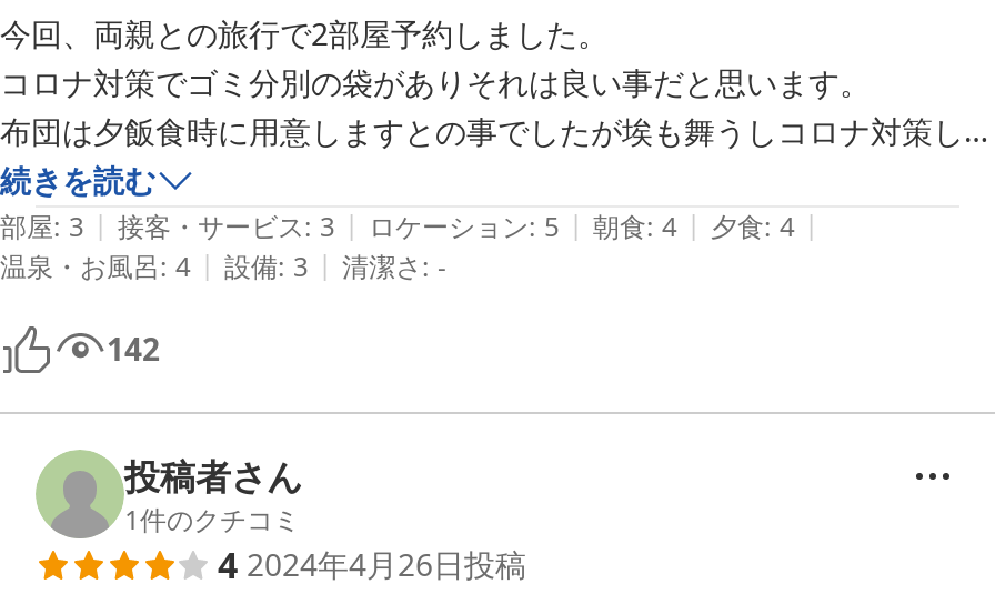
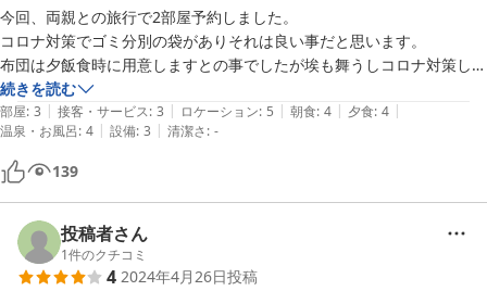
- 142
+ 139
